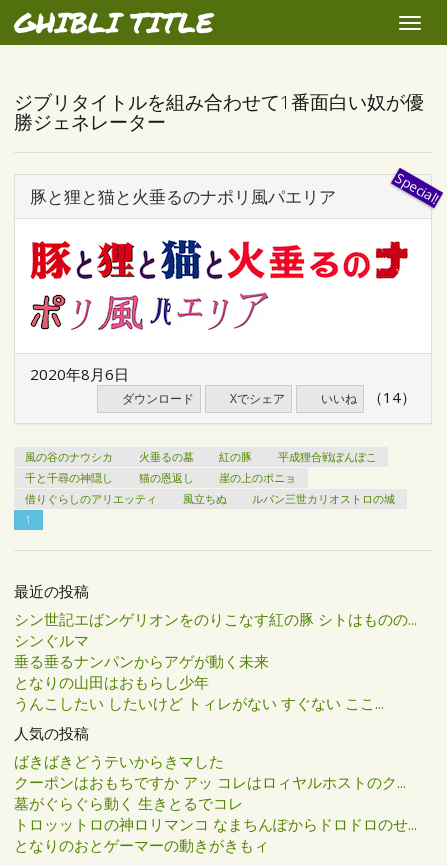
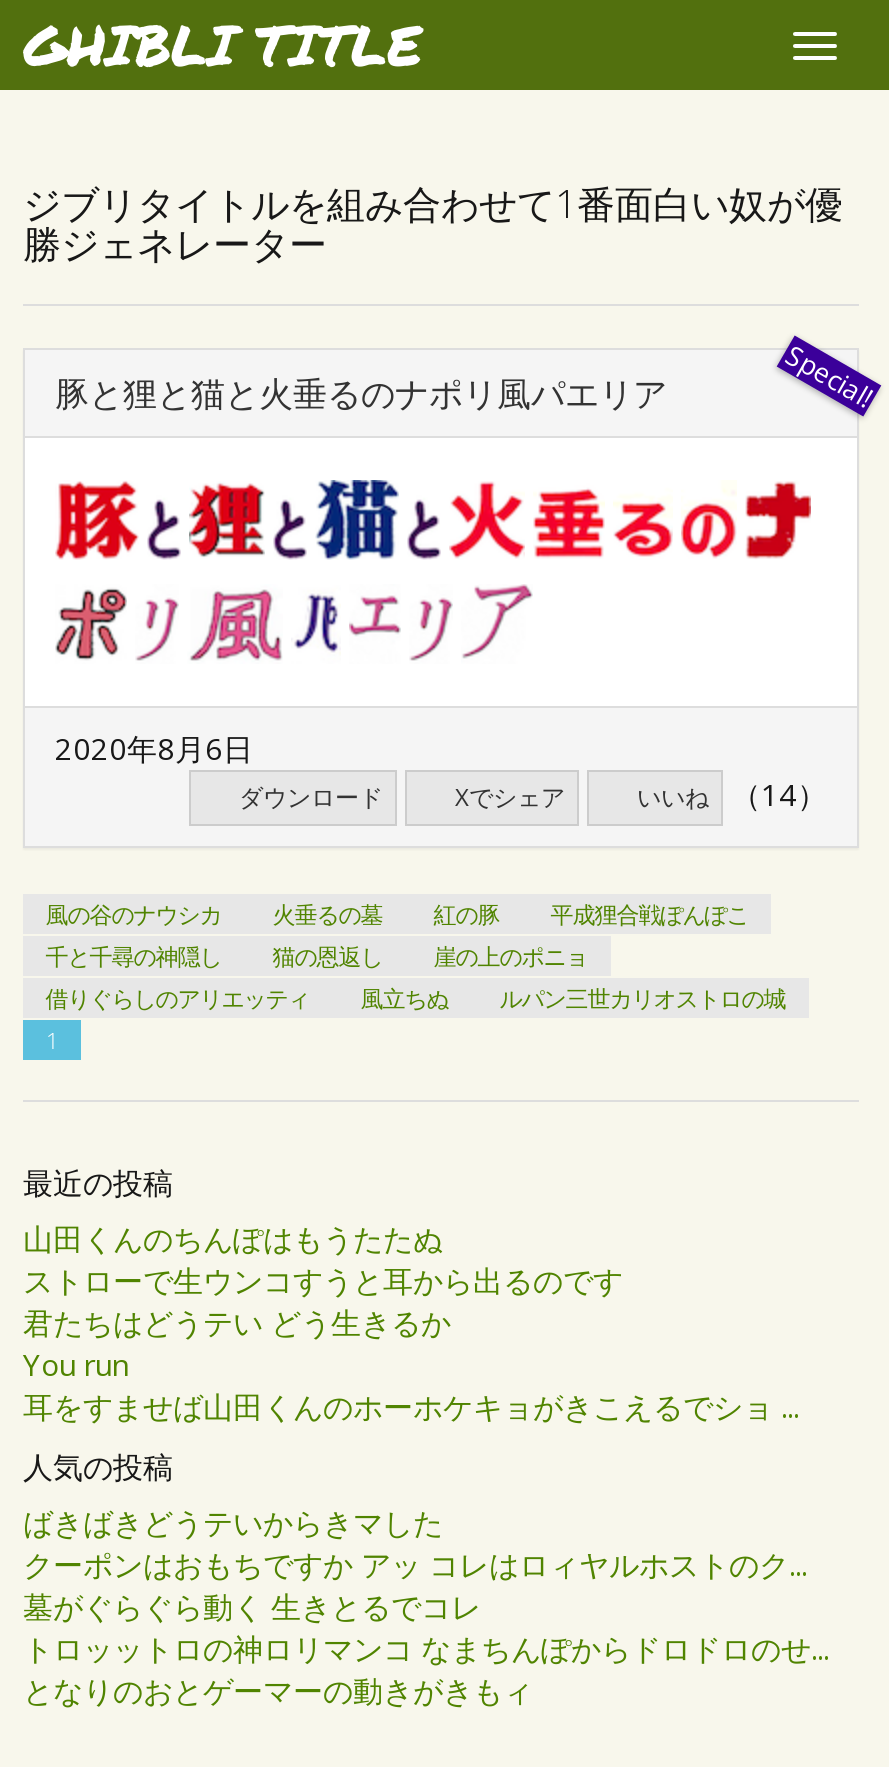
- シン世記エばンゲリオンをのりこなす紅の豚 シトはものの...
- シンぐルマ
- 垂る垂るナンパンからアゲが動く未来
- となりの山田はおもらし少年
- うんこしたい したいけど トィレがない すぐない ここ...
+ 山田くんのちんぽはもうたたぬ
+ ストローで生ウンコすうと耳から出るのです
+ 君たちはどうテい どう生きるか
+ You run
+ 耳をすませば山田くんのホーホケキョがきこえるでショ ...
